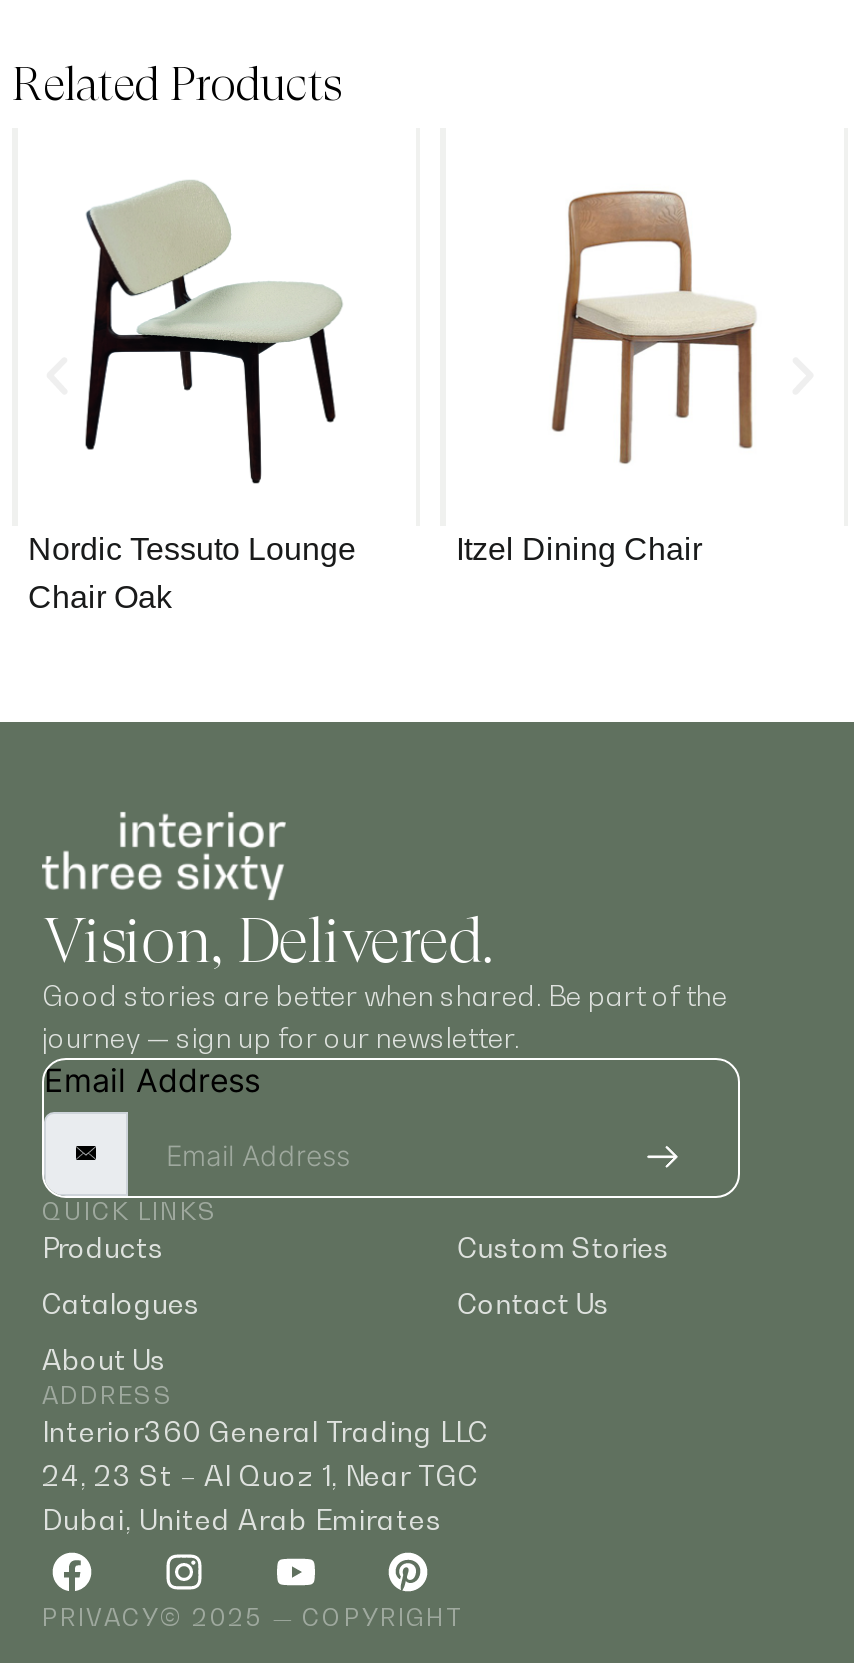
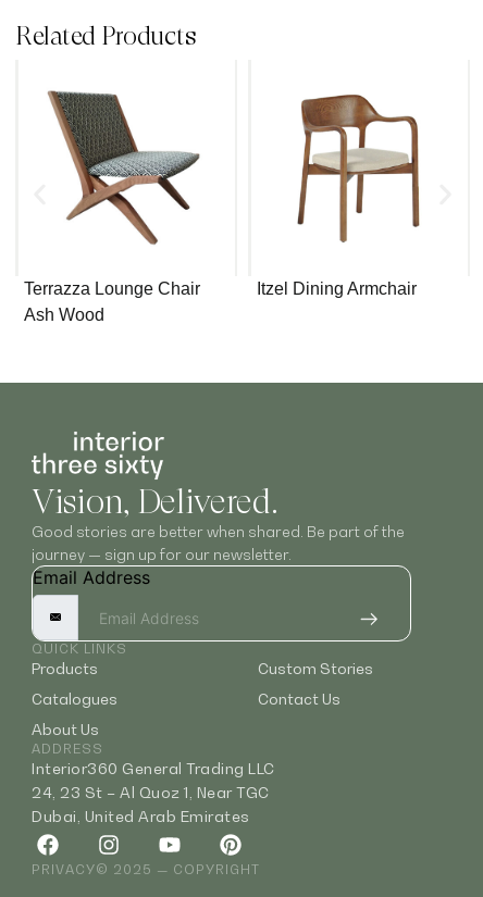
- [image]
- Nordic Tessuto Lounge
- Chair Oak
+ [image]
+ Terrazza Lounge Chair
+ Ash Wood

- [image]
- Itzel Dining Chair
+ [image]
+ Itzel Dining Armchair
